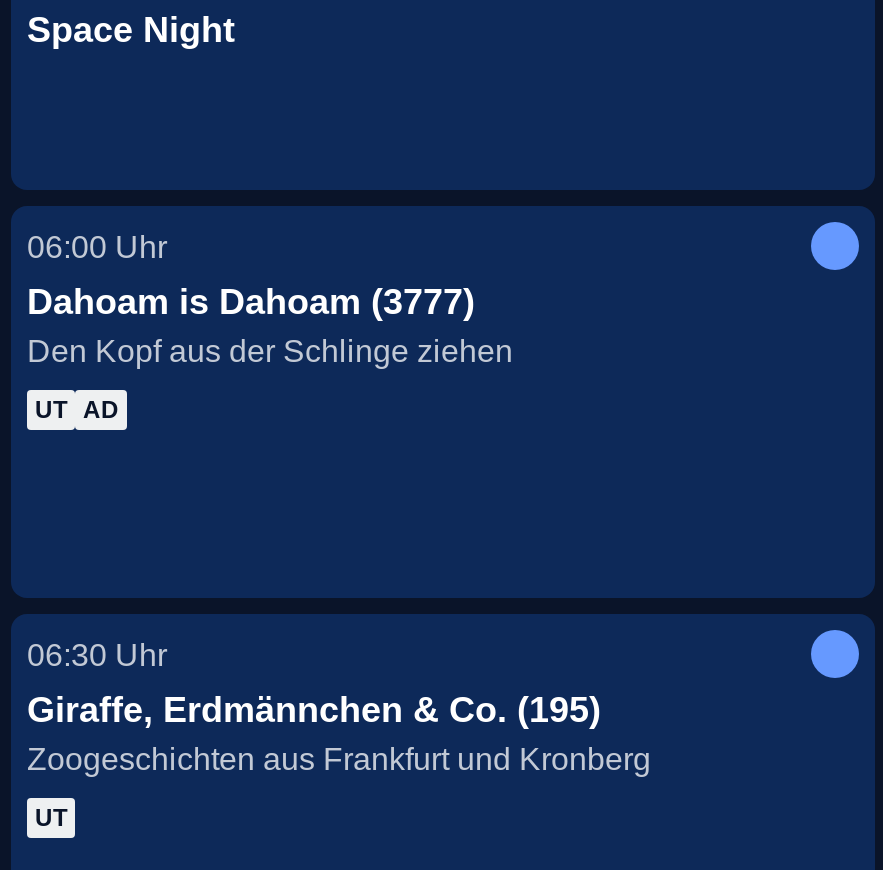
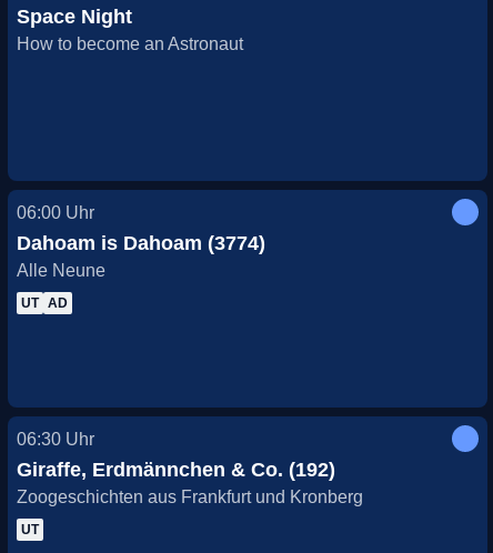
+ How to become an Astronaut

- Dahoam is Dahoam (3777)
- Den Kopf aus der Schlinge ziehen
+ Dahoam is Dahoam (3774)
+ Alle Neune

- Giraffe, Erdmännchen & Co. (195)
+ Giraffe, Erdmännchen & Co. (192)
